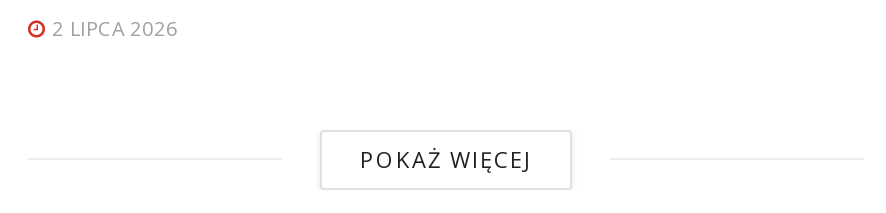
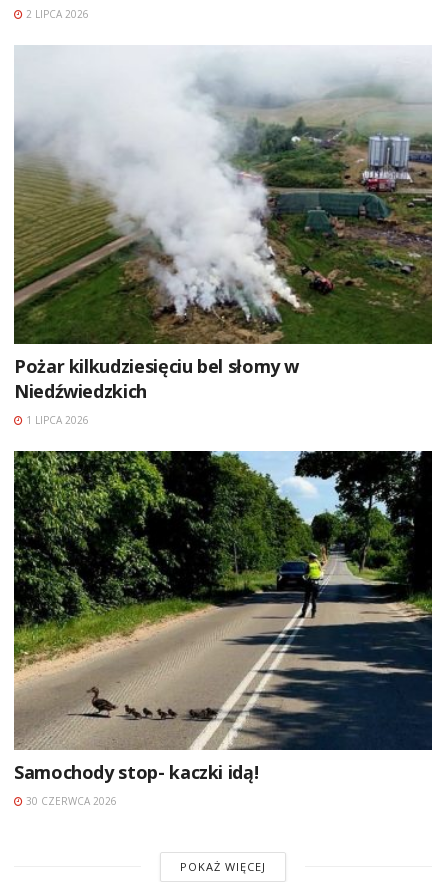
+ [image]
+ Pożar kilkudziesięciu bel słomy w
+ Niedźwiedzkich
+ 1 LIPCA 2026

+ [image]
+ Samochody stop- kaczki idą!
+ 30 CZERWCA 2026
